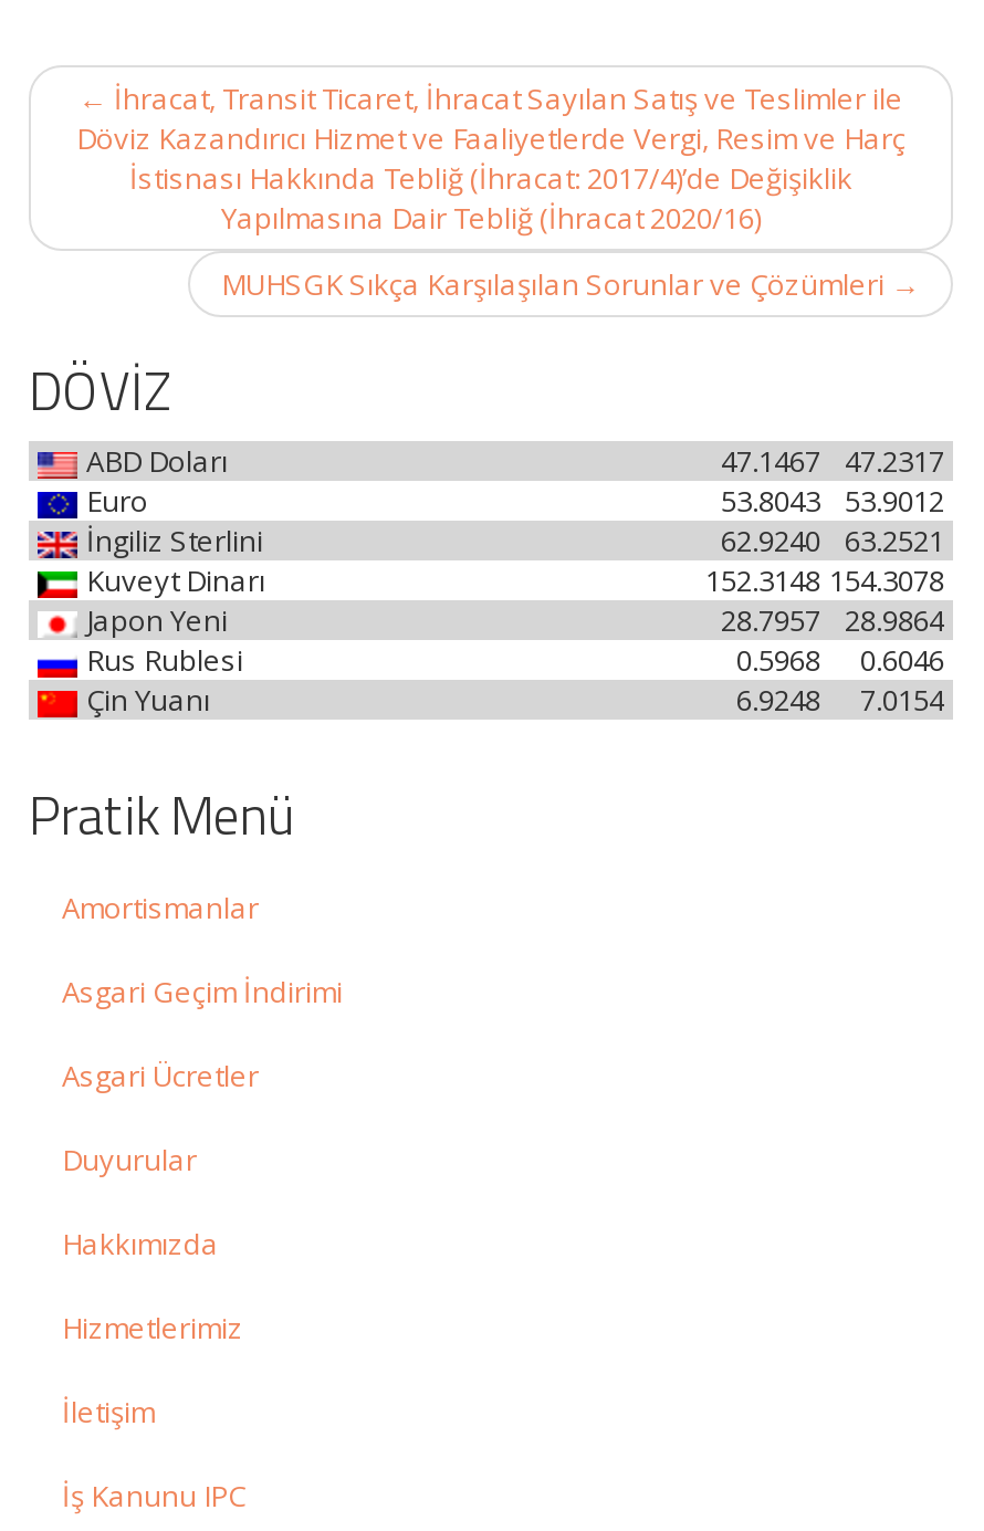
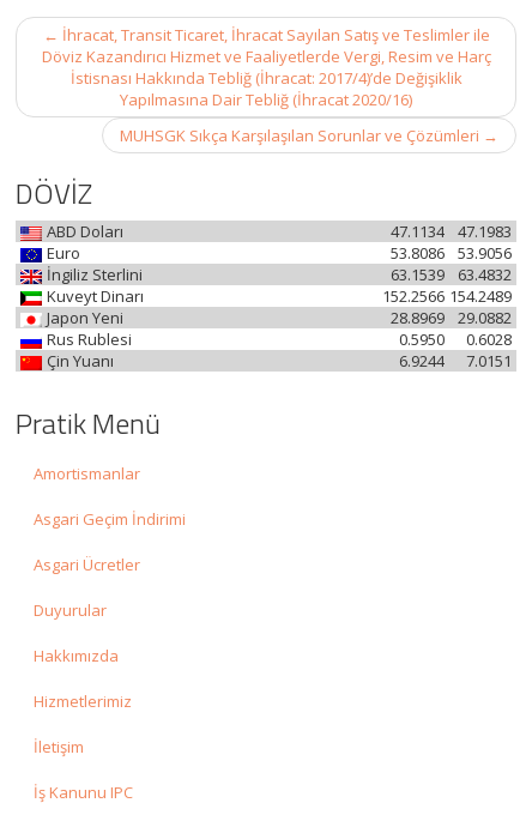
- 47.1467
+ 47.1134

- 47.2317
+ 47.1983

- 53.8043
+ 53.8086

- 53.9012
+ 53.9056

- 62.9240
+ 63.1539

- 63.2521
+ 63.4832

- 152.3148
+ 152.2566

- 154.3078
+ 154.2489

- 28.7957
+ 28.8969

- 28.9864
+ 29.0882

- 0.5968
+ 0.5950

- 0.6046
+ 0.6028

- 6.9248
+ 6.9244

- 7.0154
+ 7.0151
